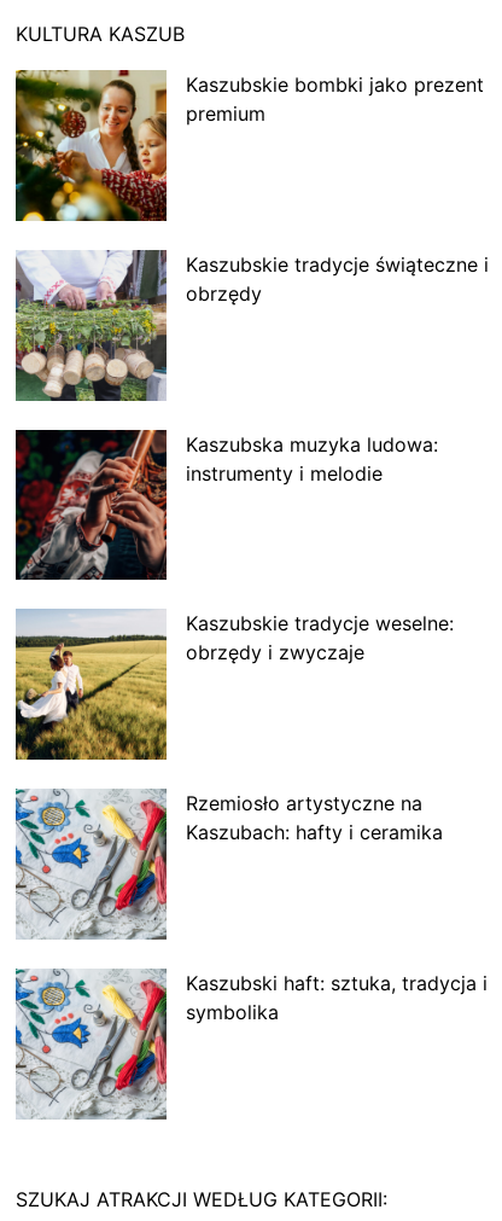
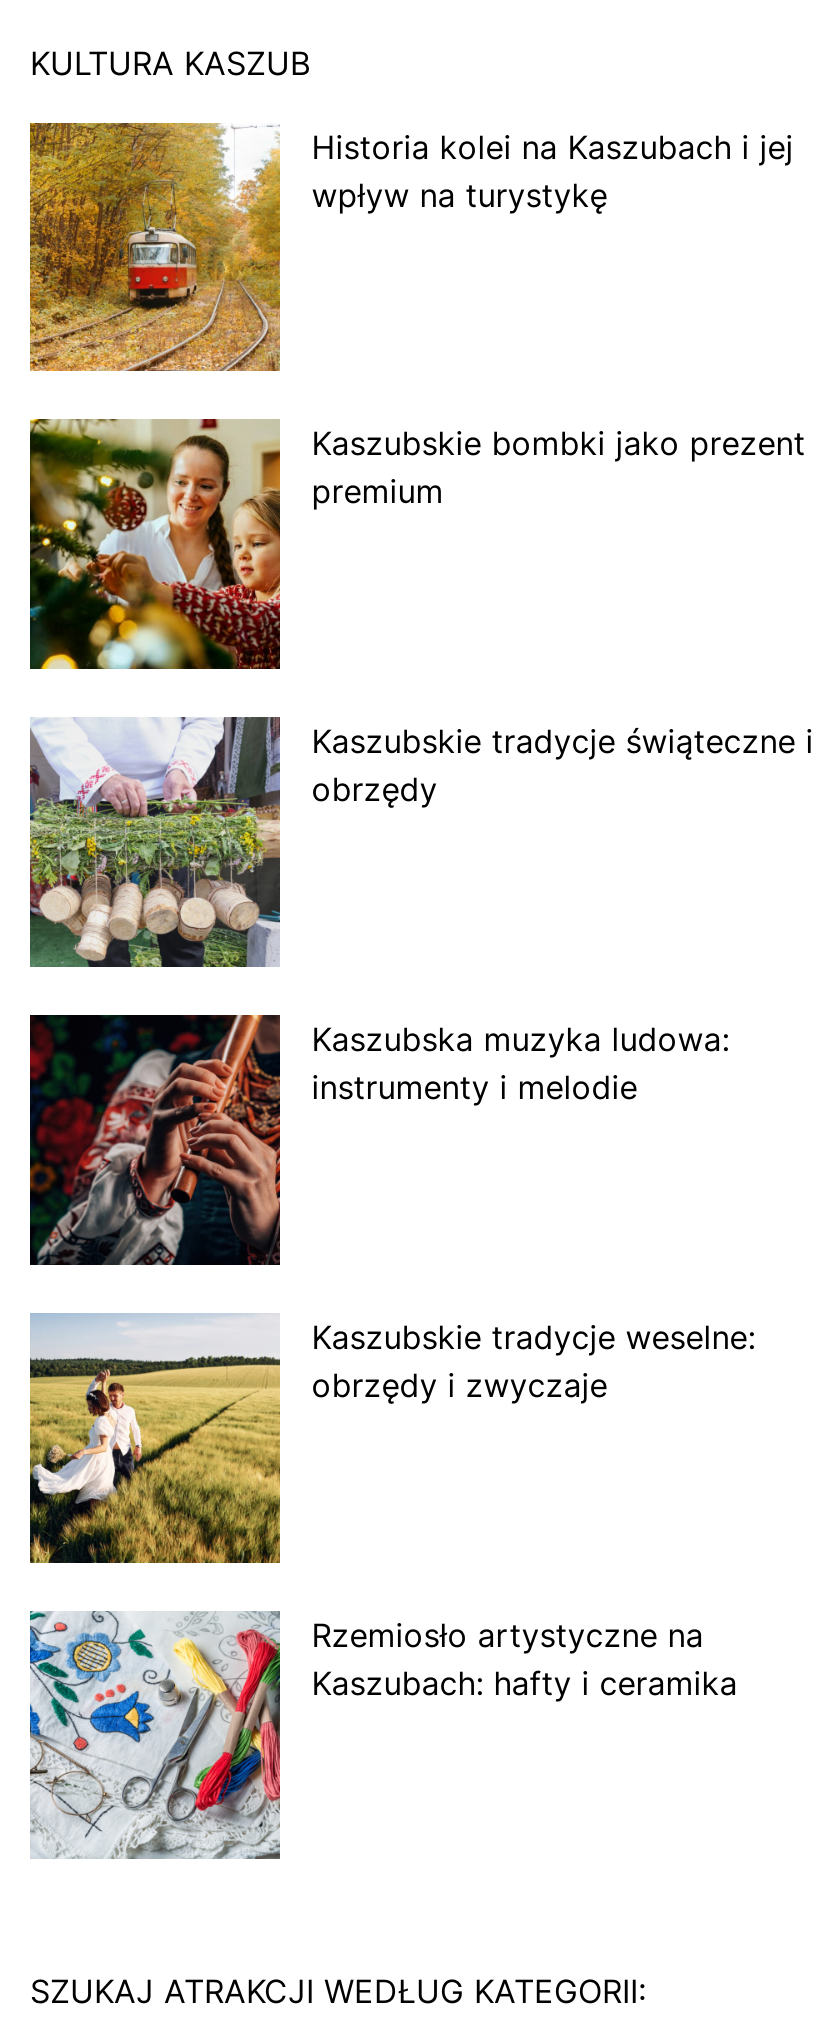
+ [image]
+ Historia kolei na Kaszubach i jej
+ wpływ na turystykę

moved down: [image] | Kaszubskie bombki jako prezent | premium | ... | Rzemiosło artystyczne na | Kaszubach: hafty i ceramika

moved down: [image]

- Kaszubski haft: sztuka, tradycja i
- symbolika
